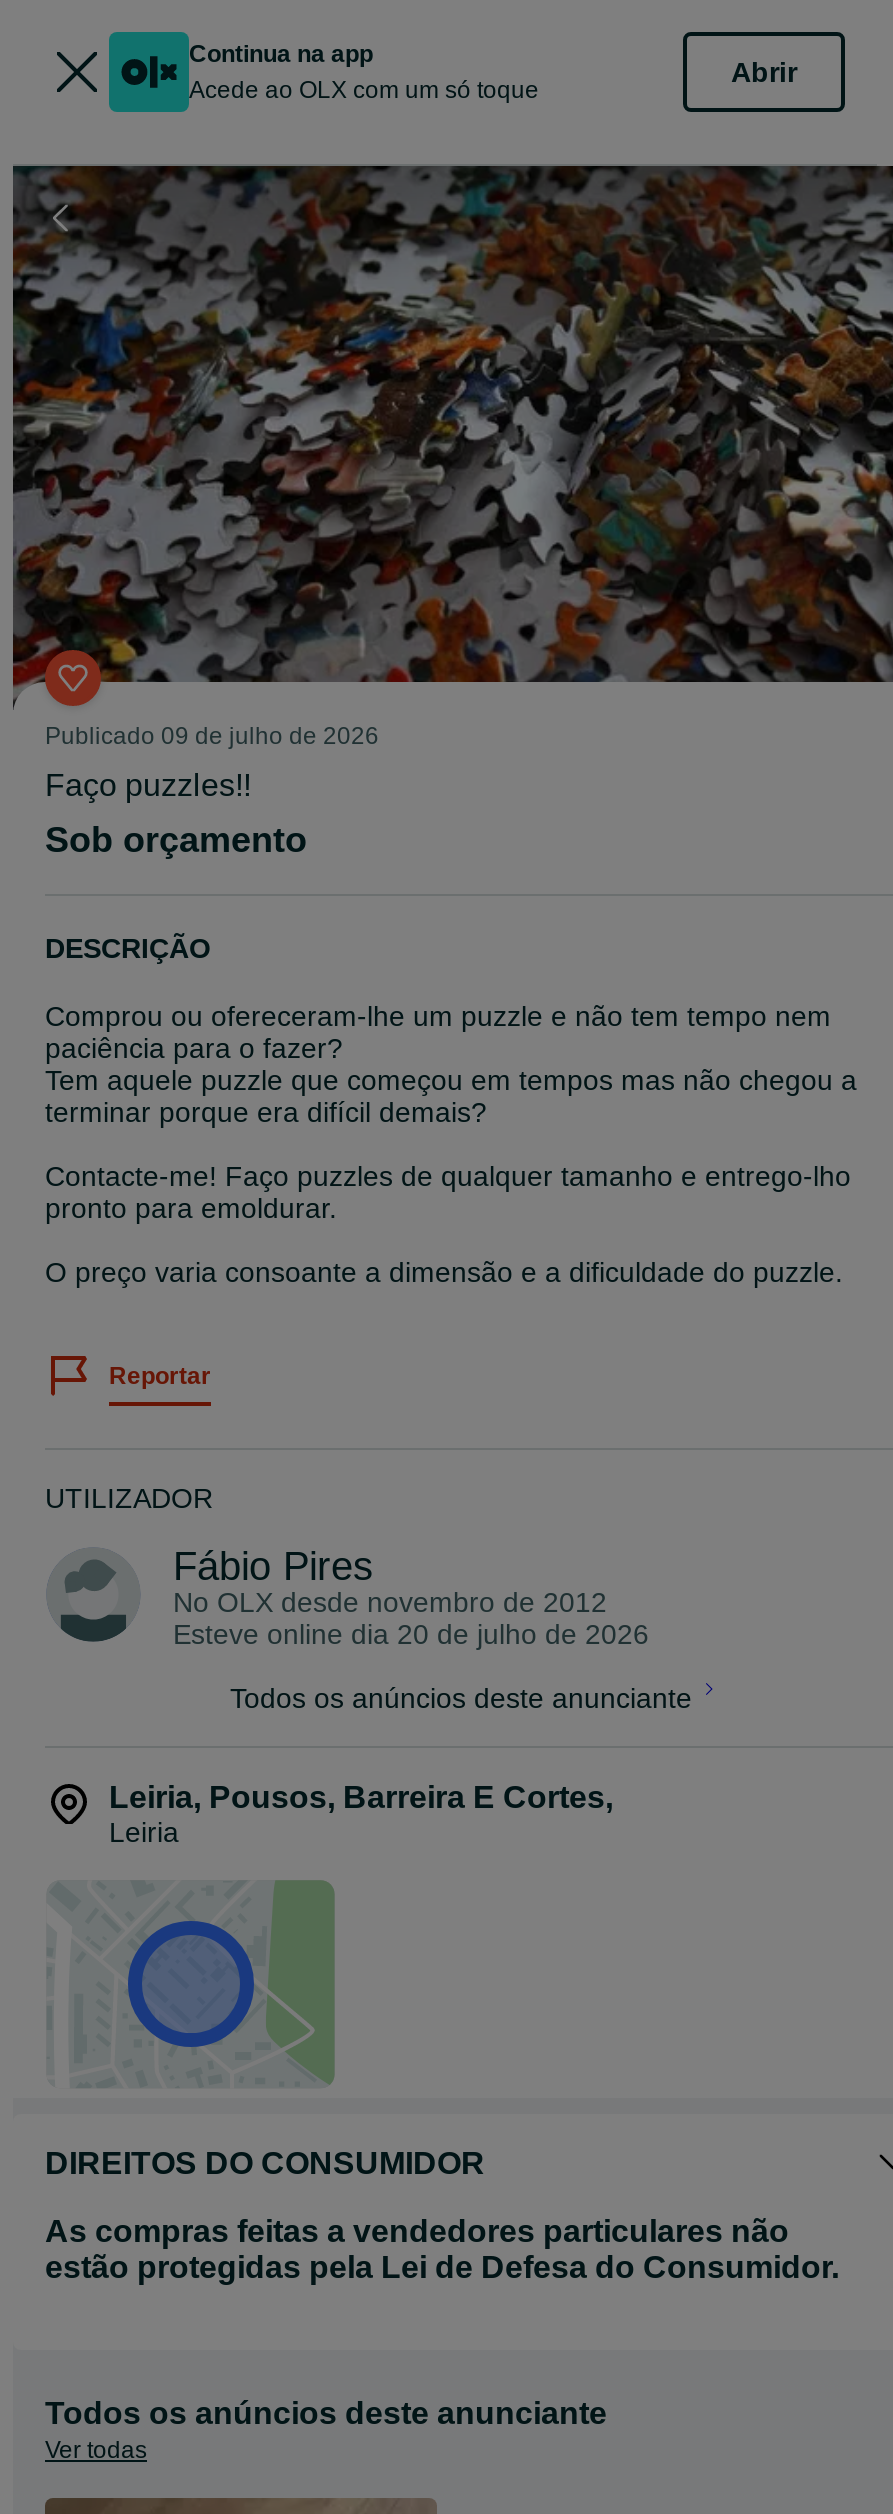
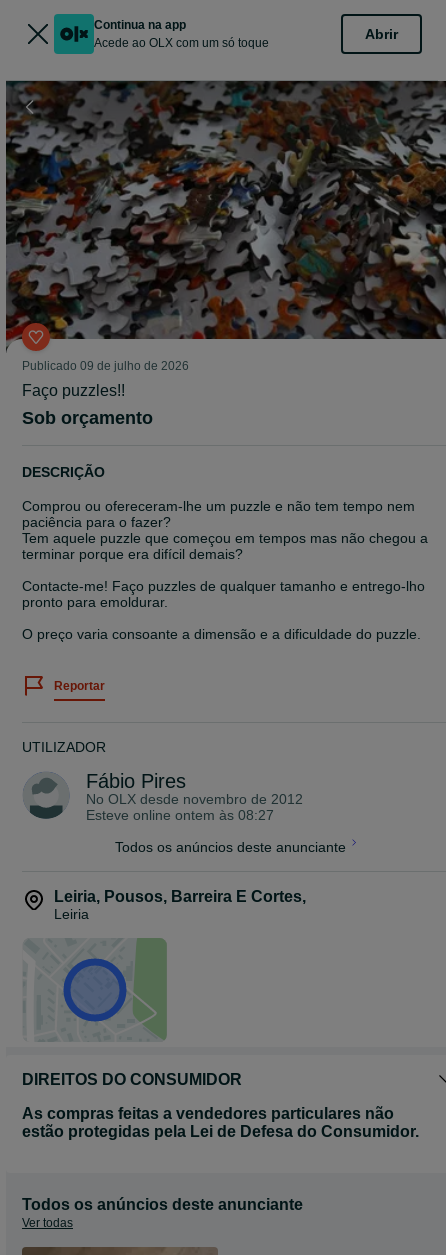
- Esteve online dia 20 de julho de 2026
+ Esteve online ontem às 08:27
